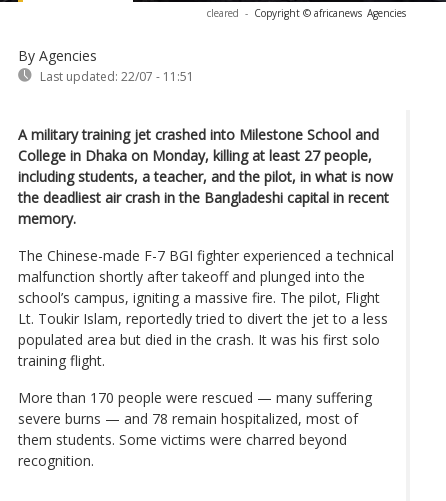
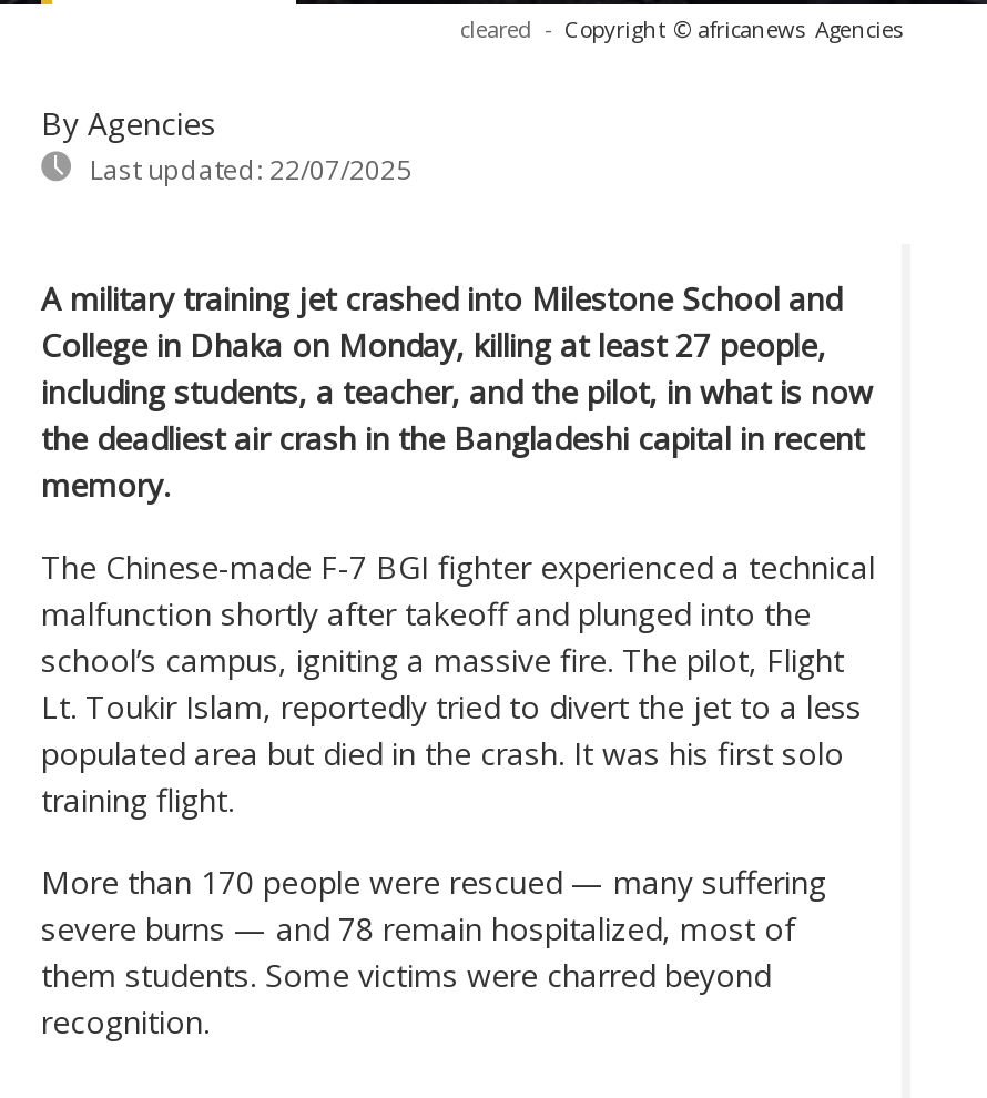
- Last updated: 22/07 - 11:51
+ Last updated: 22/07/2025
